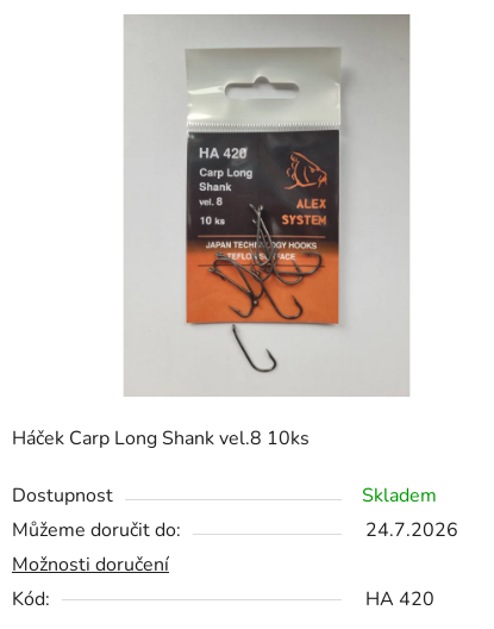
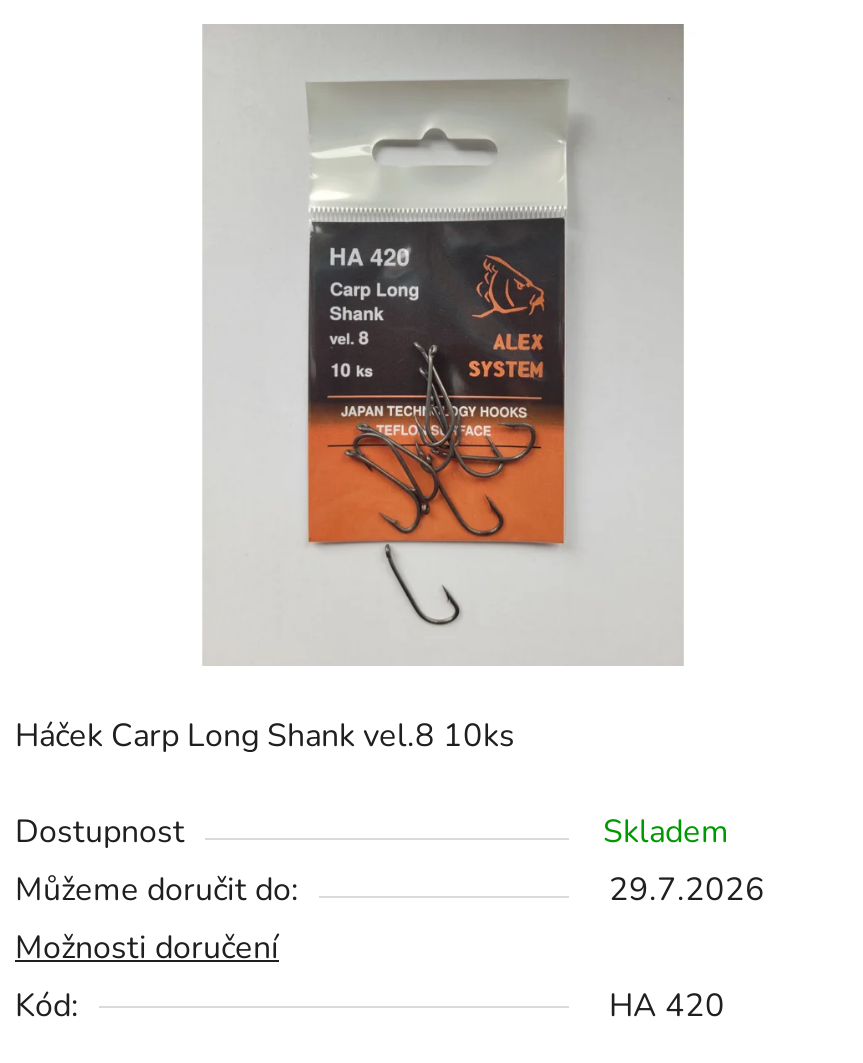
- 24.7.2026
+ 29.7.2026
